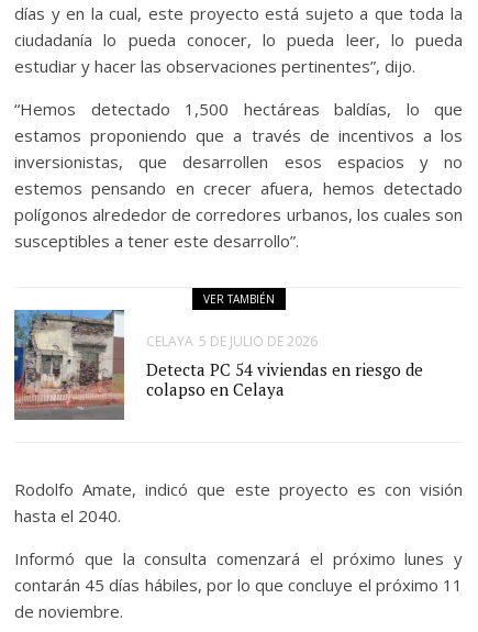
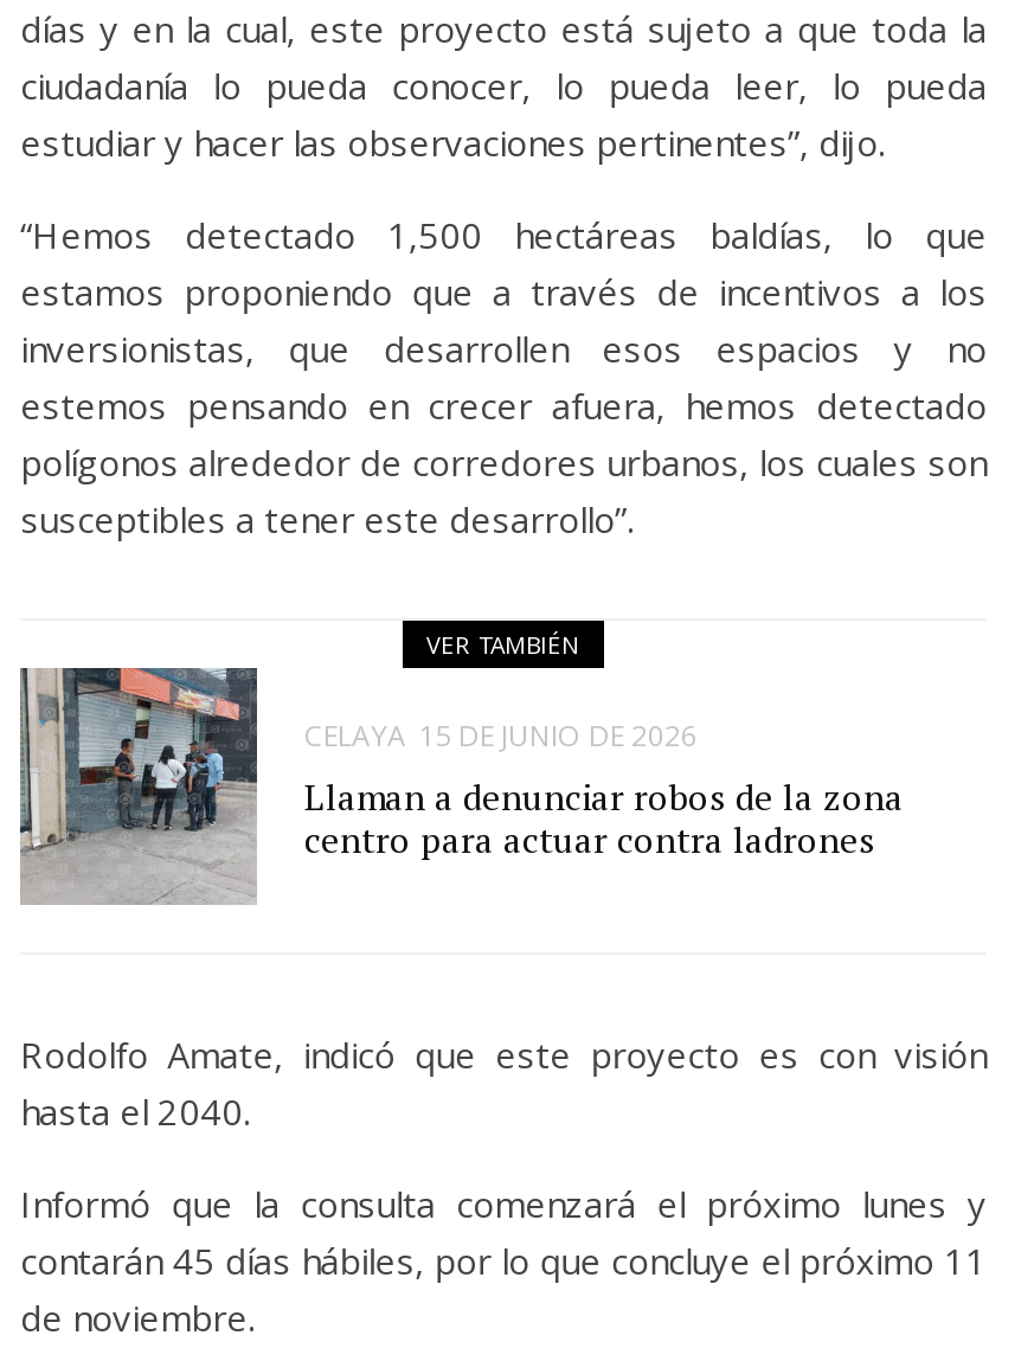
- [image]
- CELAYA 5 DE JULIO DE 2026
- Detecta PC 54 viviendas en riesgo de
- colapso en Celaya
+ [image]
+ CELAYA 15 DE JUNIO DE 2026
+ Llaman a denunciar robos de la zona
+ centro para actuar contra ladrones
